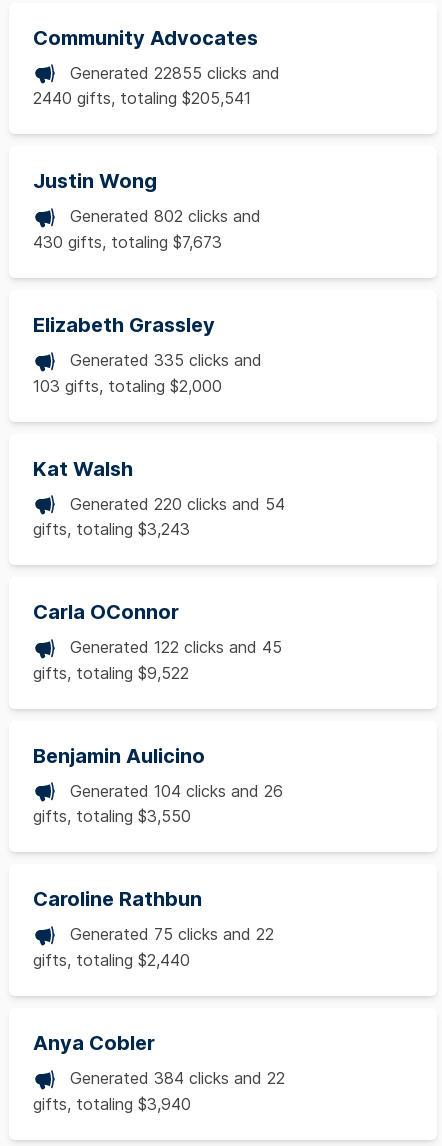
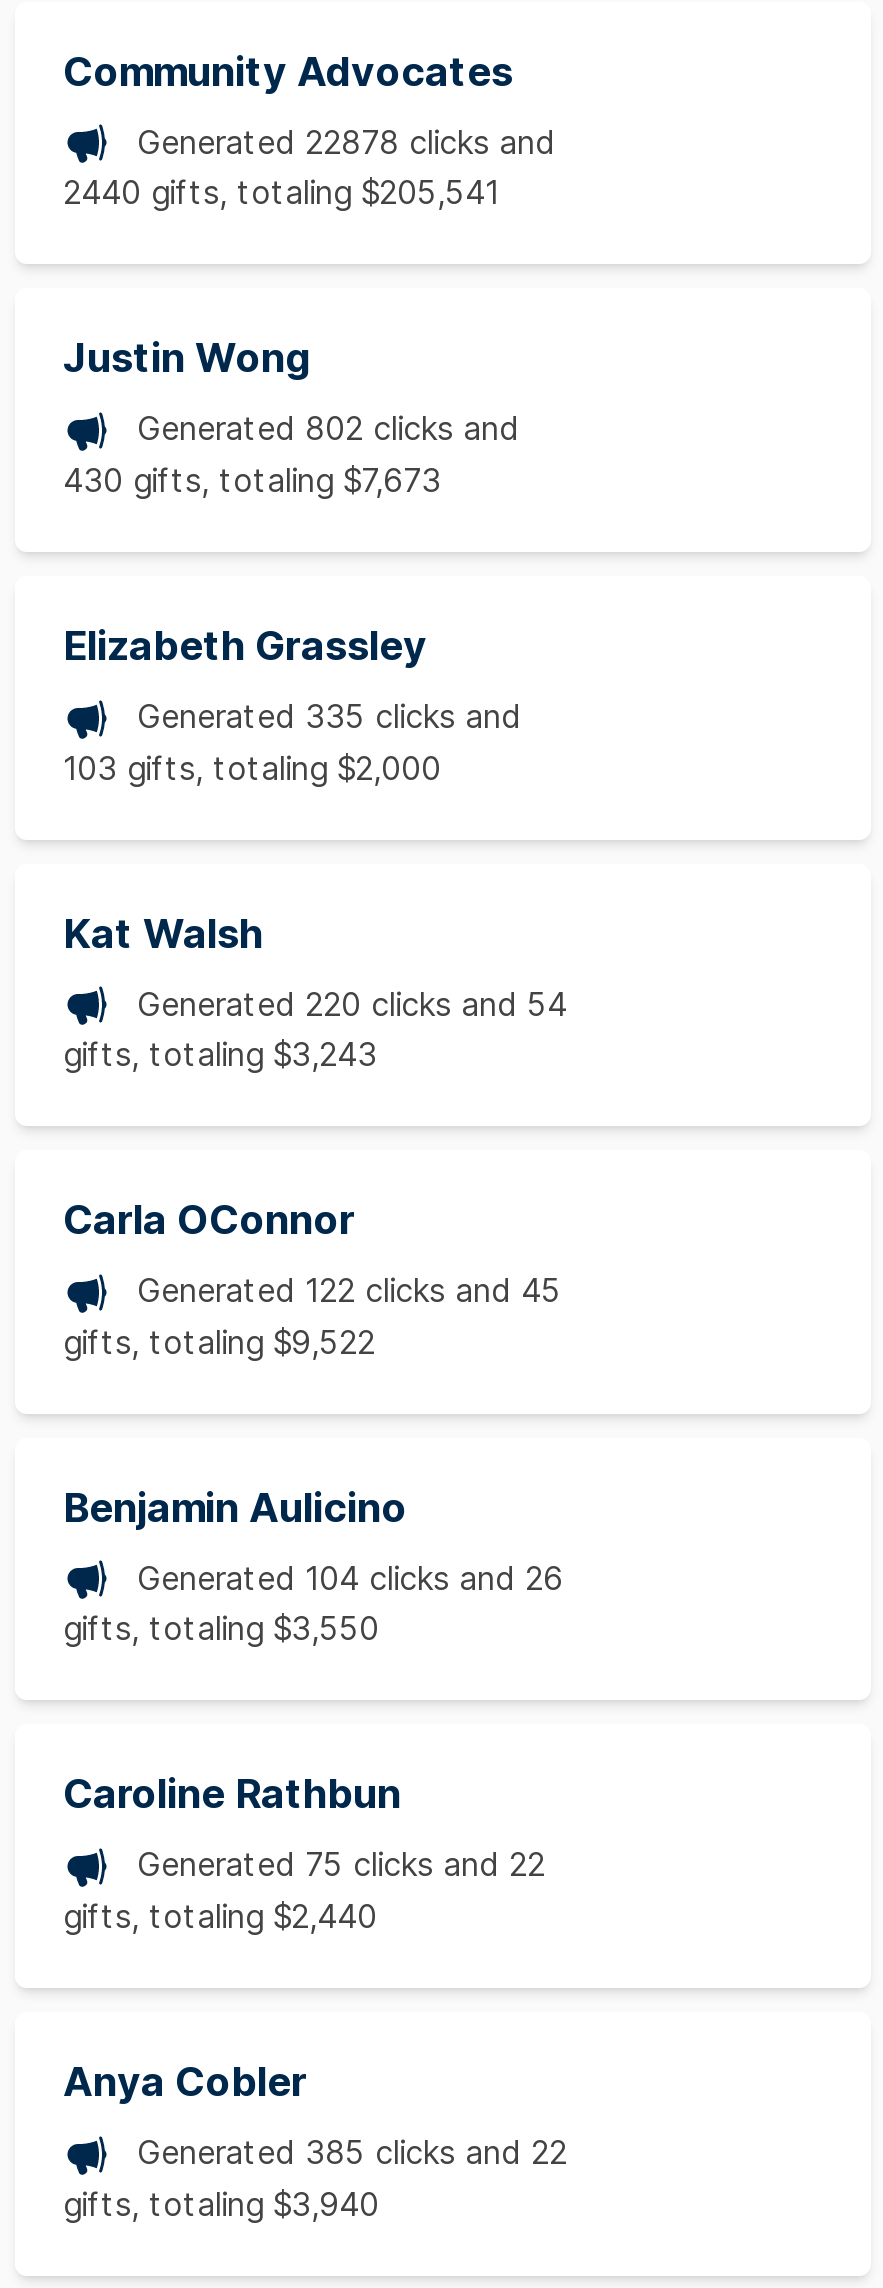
- Generated 22855 clicks and
+ Generated 22878 clicks and

- Generated 384 clicks and 22
+ Generated 385 clicks and 22
